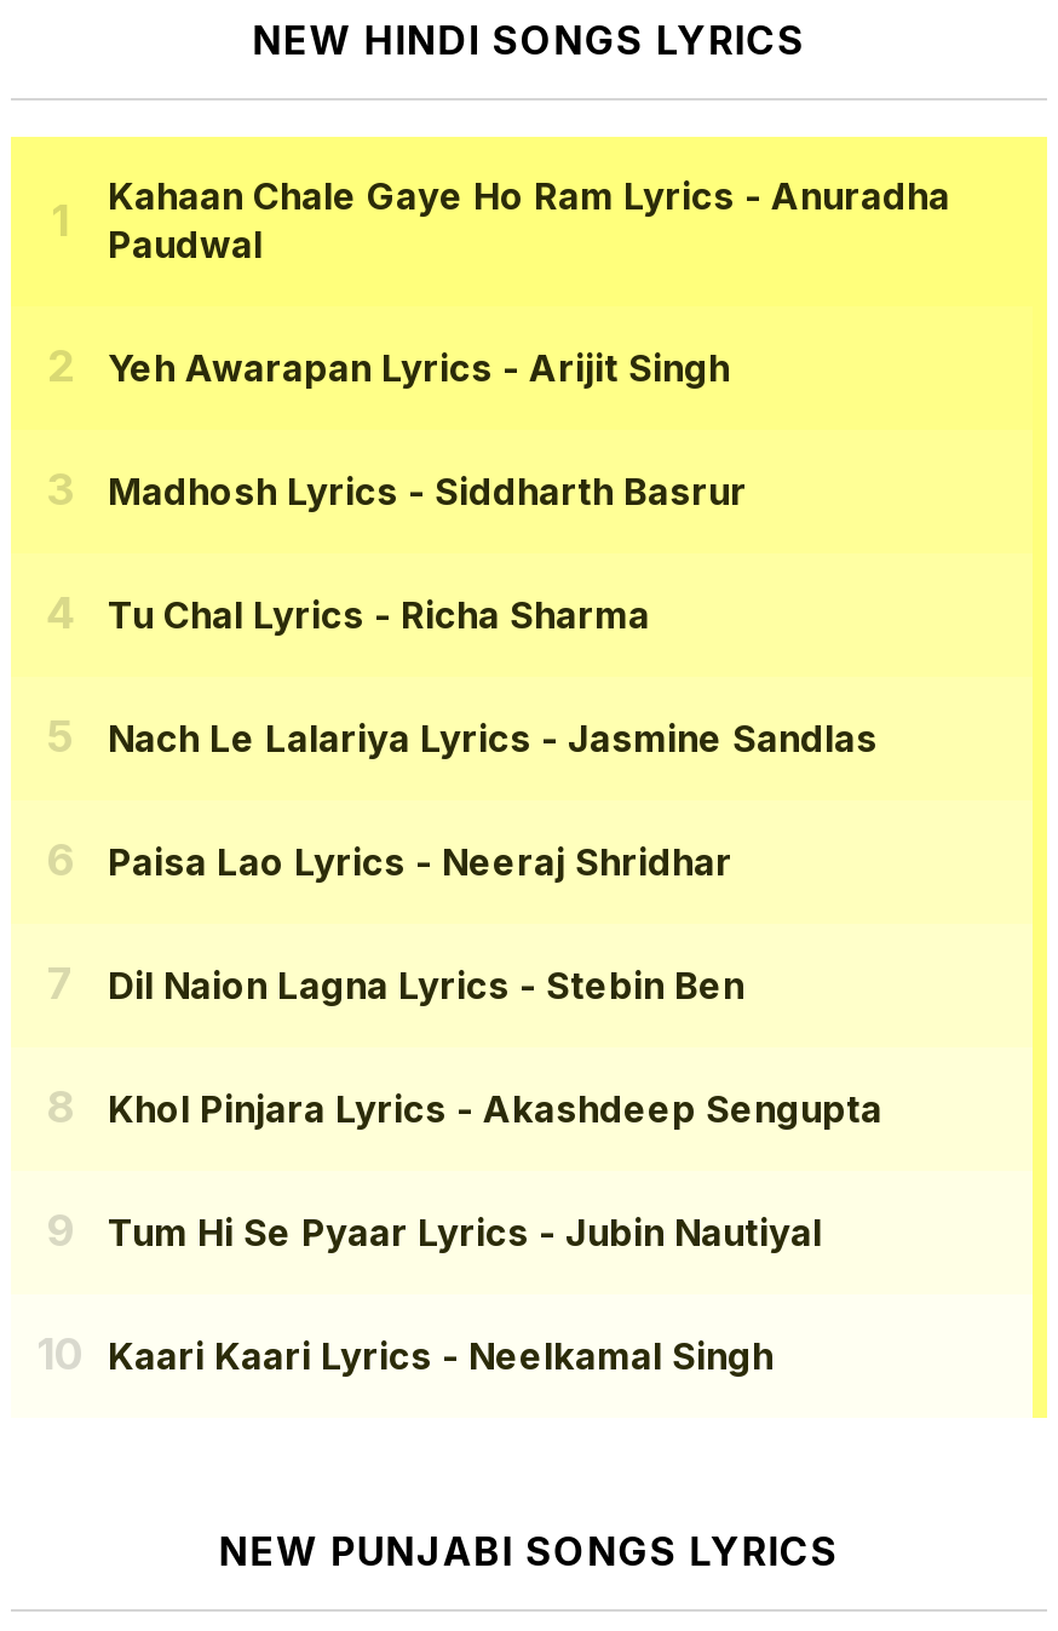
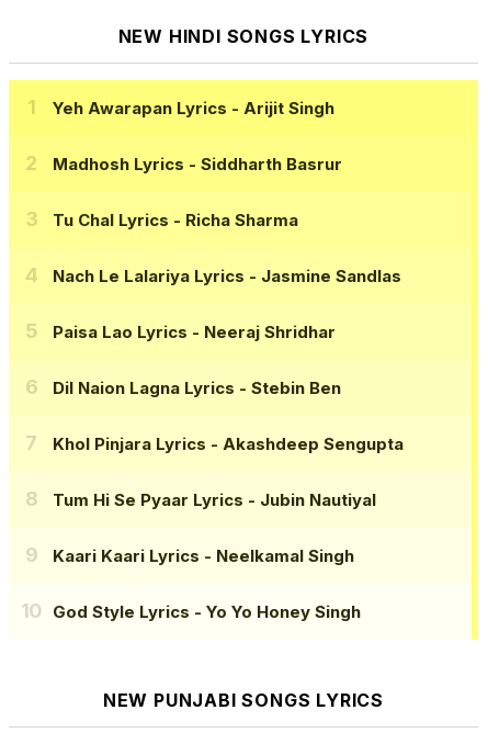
- Kahaan Chale Gaye Ho Ram Lyrics - Anuradha
- Paudwal

moved up: Yeh Awarapan Lyrics - Arijit Singh | Madhosh Lyrics - Siddharth Basrur | Tu Chal Lyrics - Richa Sharma | ... | Tum Hi Se Pyaar Lyrics - Jubin Nautiyal | Kaari Kaari Lyrics - Neelkamal Singh

+ God Style Lyrics - Yo Yo Honey Singh
